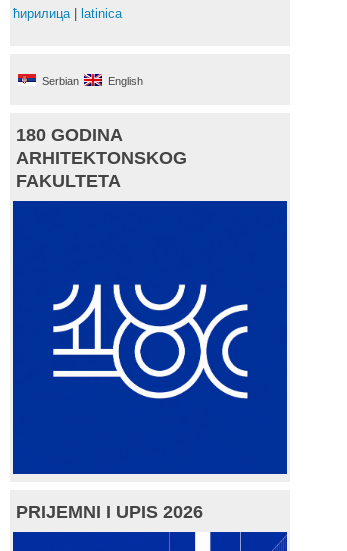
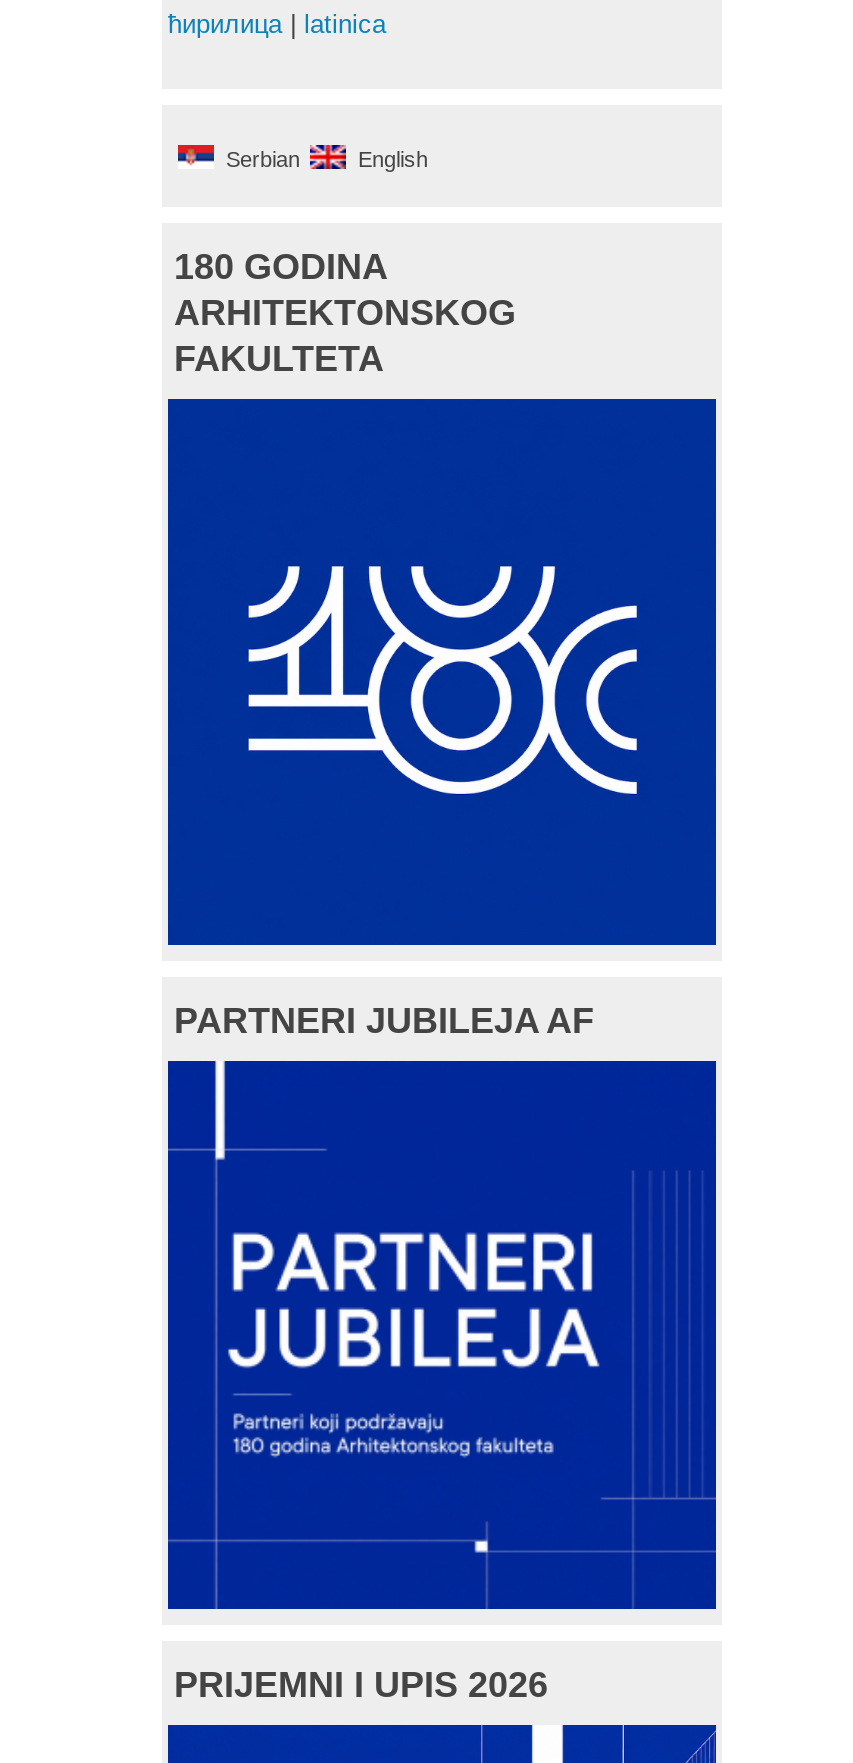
+ PARTNERI JUBILEJA AF

+ [image]
